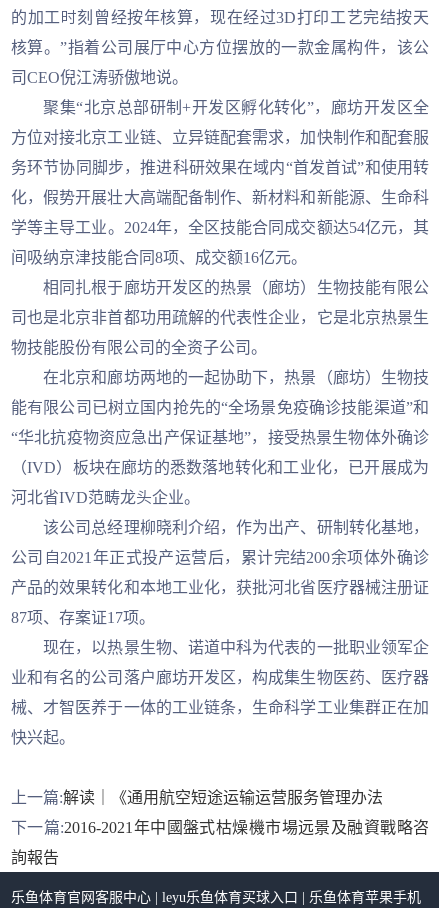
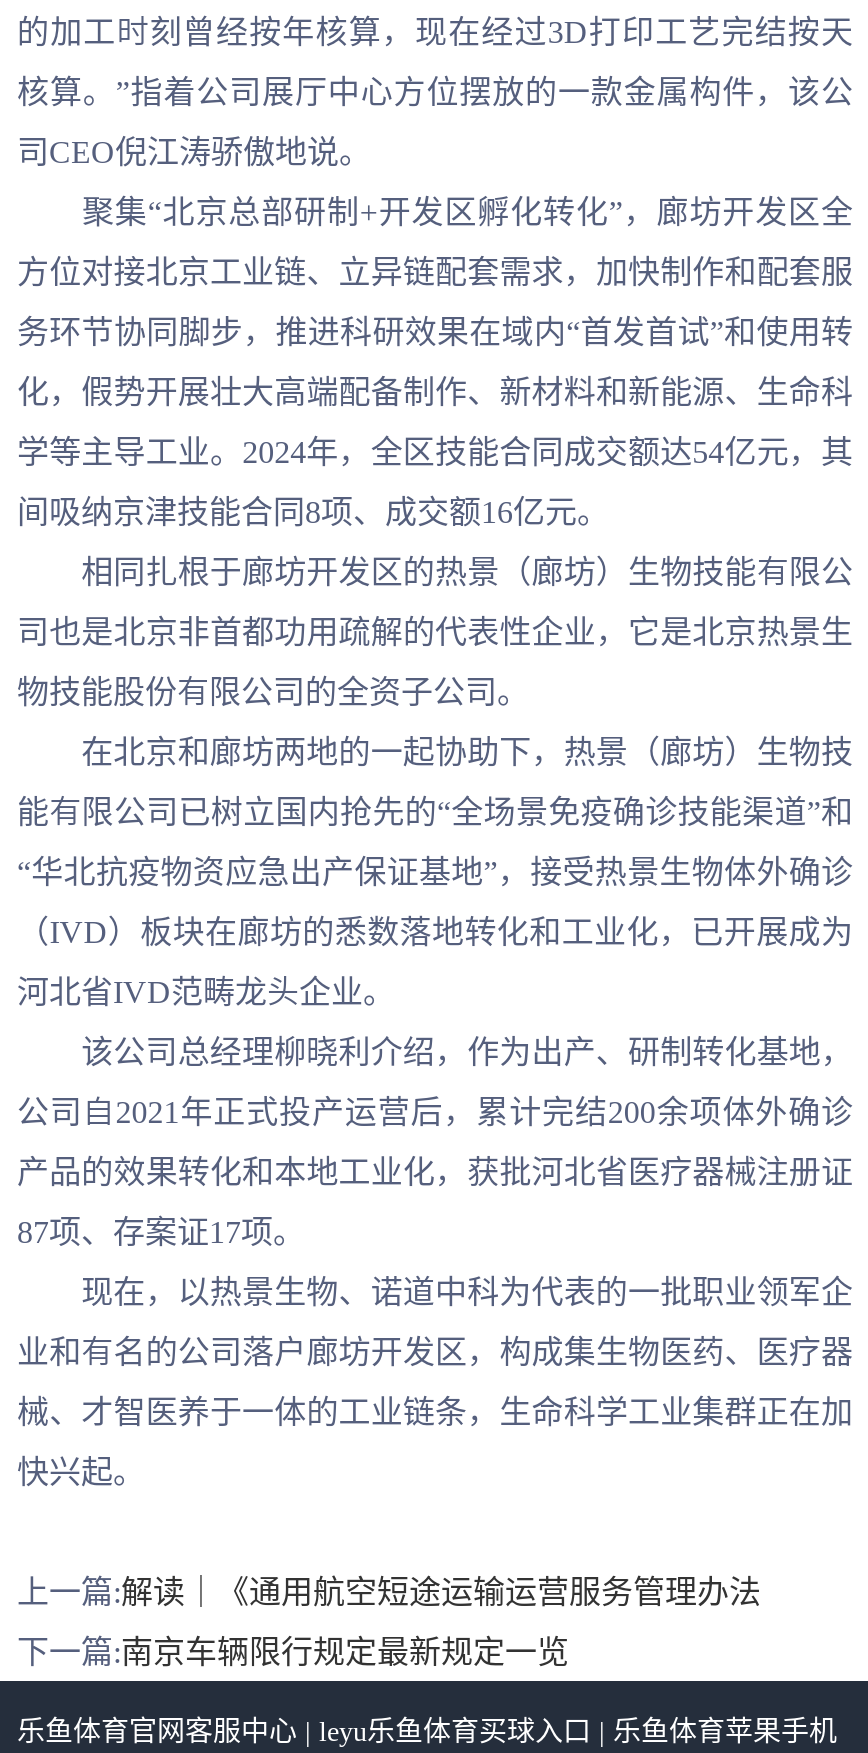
- 下一篇:2016-2021年中國盤式枯燥機市場远景及融資戰略咨
- 詢報告
+ 下一篇:南京车辆限行规定最新规定一览
